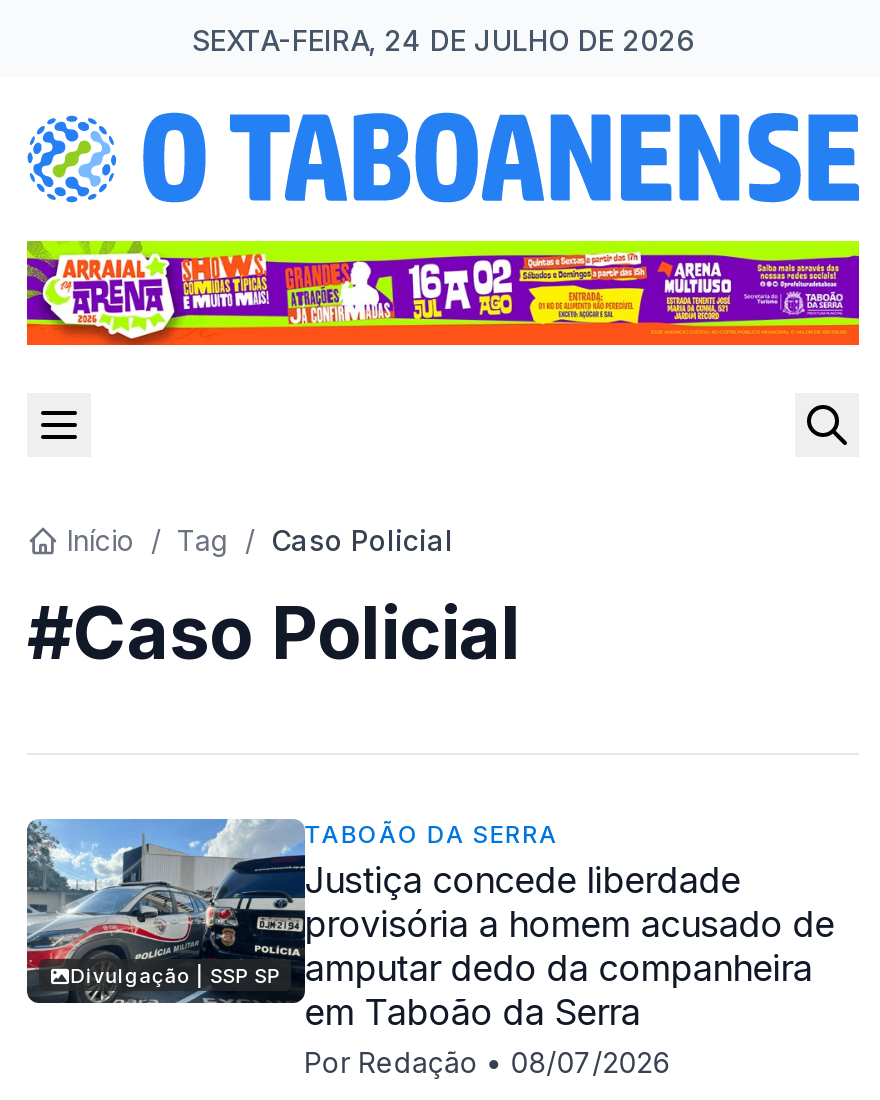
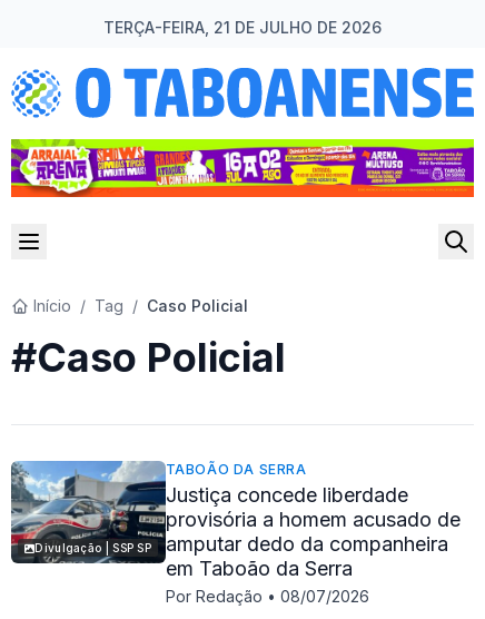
- SEXTA-FEIRA, 24 DE JULHO DE 2026
+ TERÇA-FEIRA, 21 DE JULHO DE 2026
